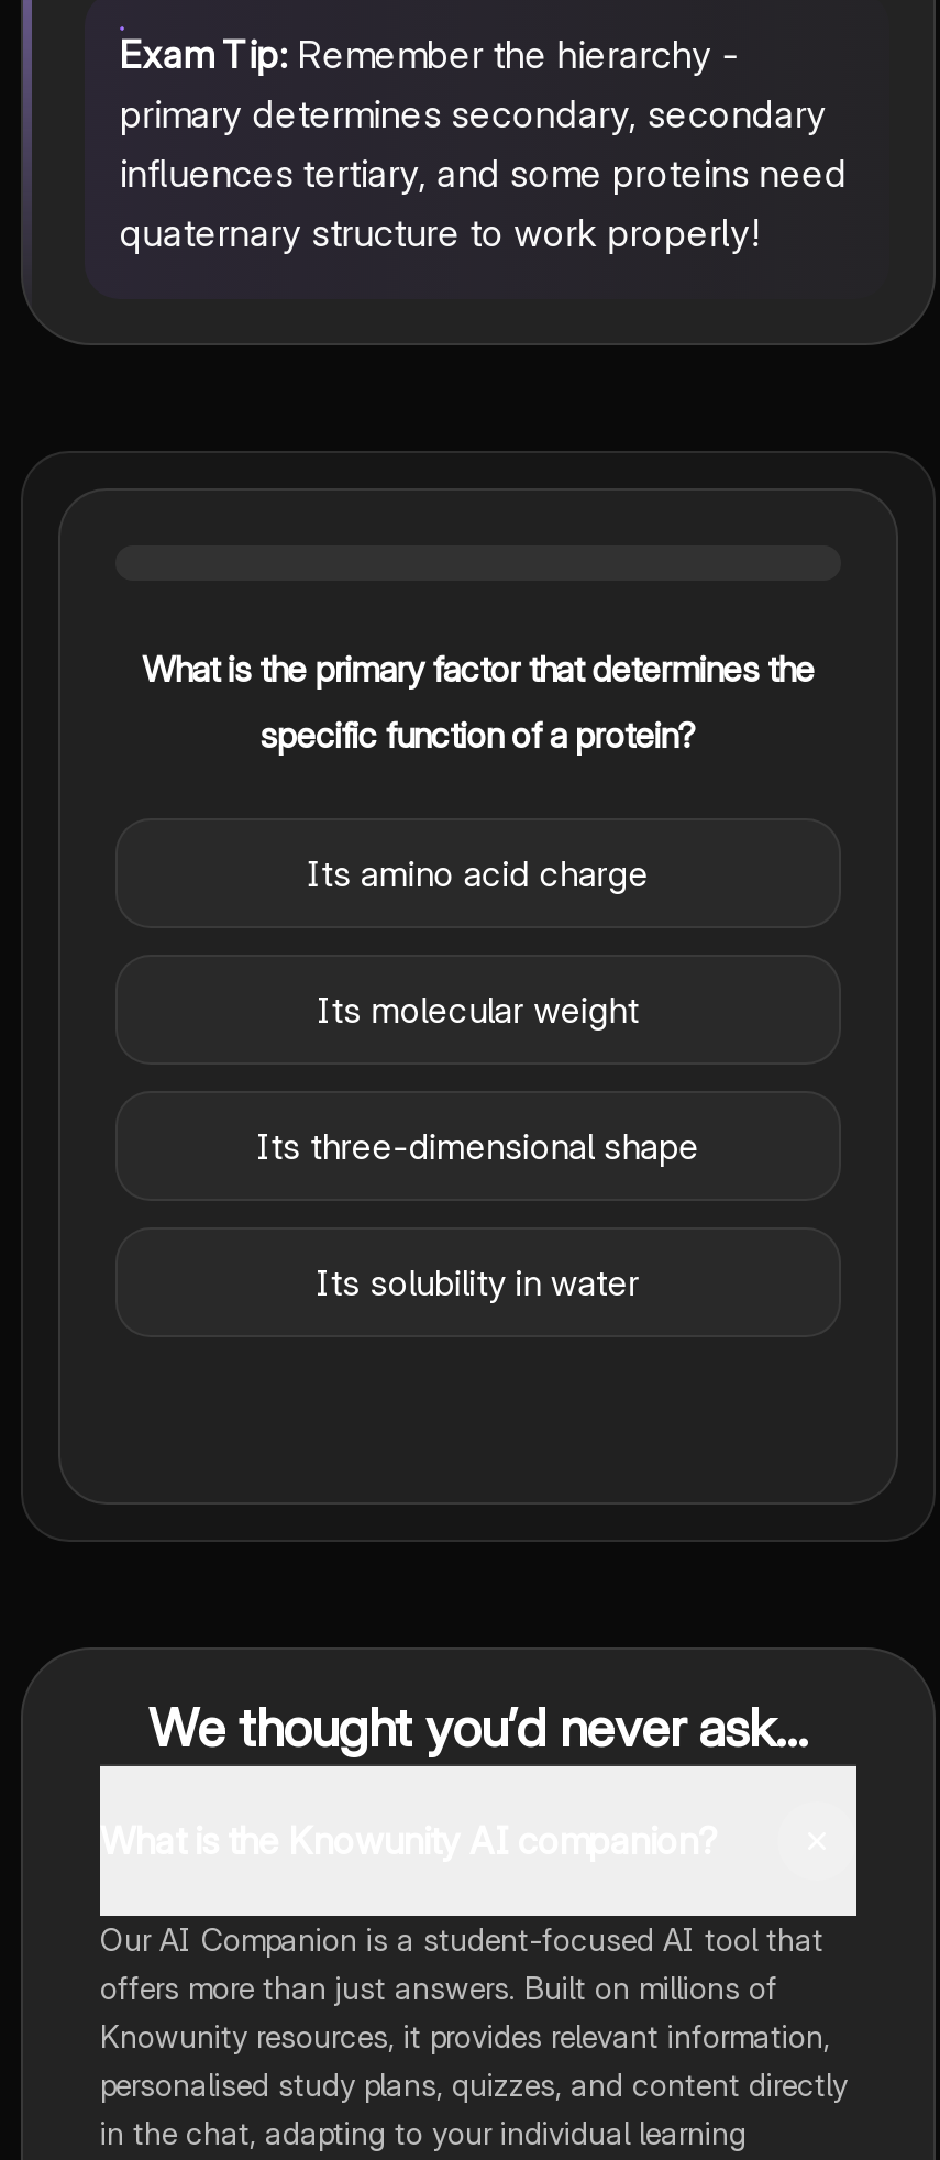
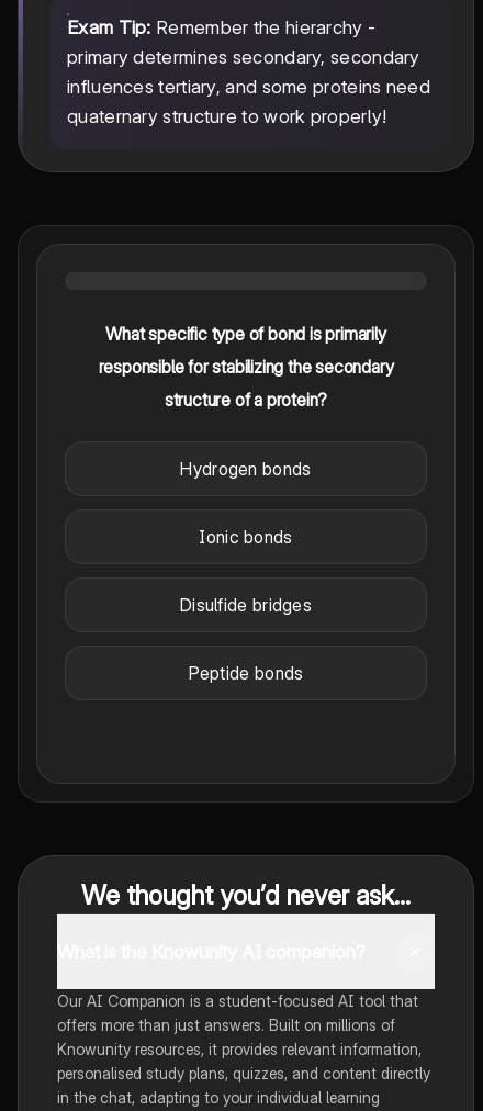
- What is the primary factor that determines the
- specific function of a protein?
- Its amino acid charge
- Its molecular weight
- Its three-dimensional shape
- Its solubility in water
+ What specific type of bond is primarily
+ responsible for stabilizing the secondary
+ structure of a protein?
+ Hydrogen bonds
+ Ionic bonds
+ Disulfide bridges
+ Peptide bonds
